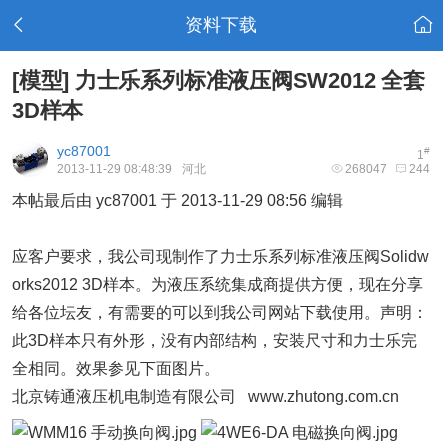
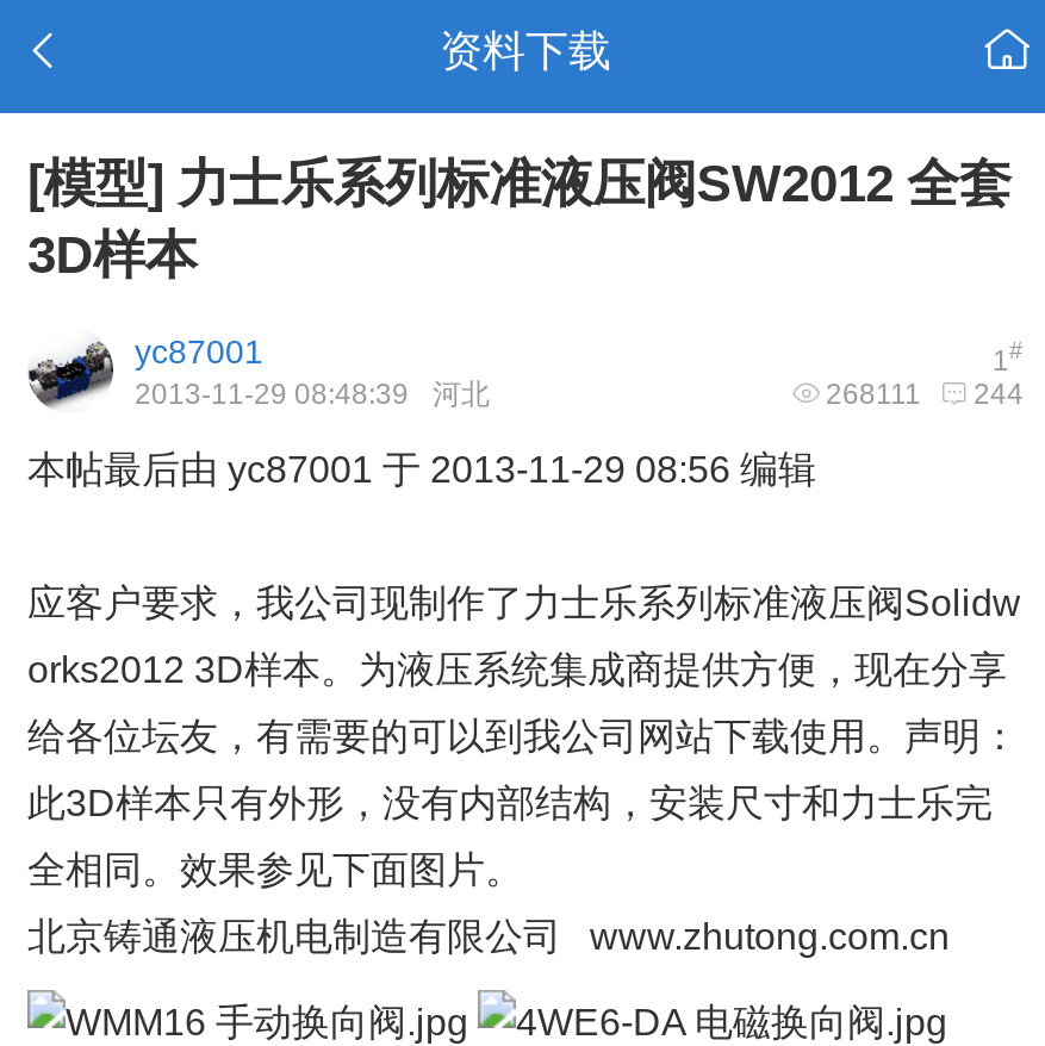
- 268047 244
+ 268111 244
